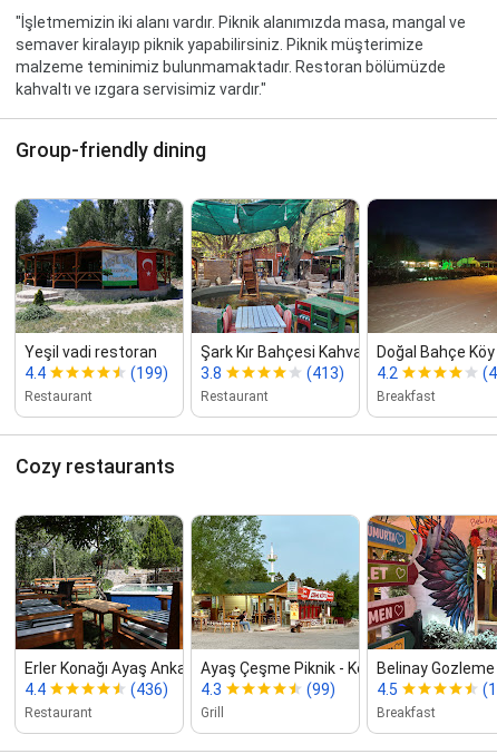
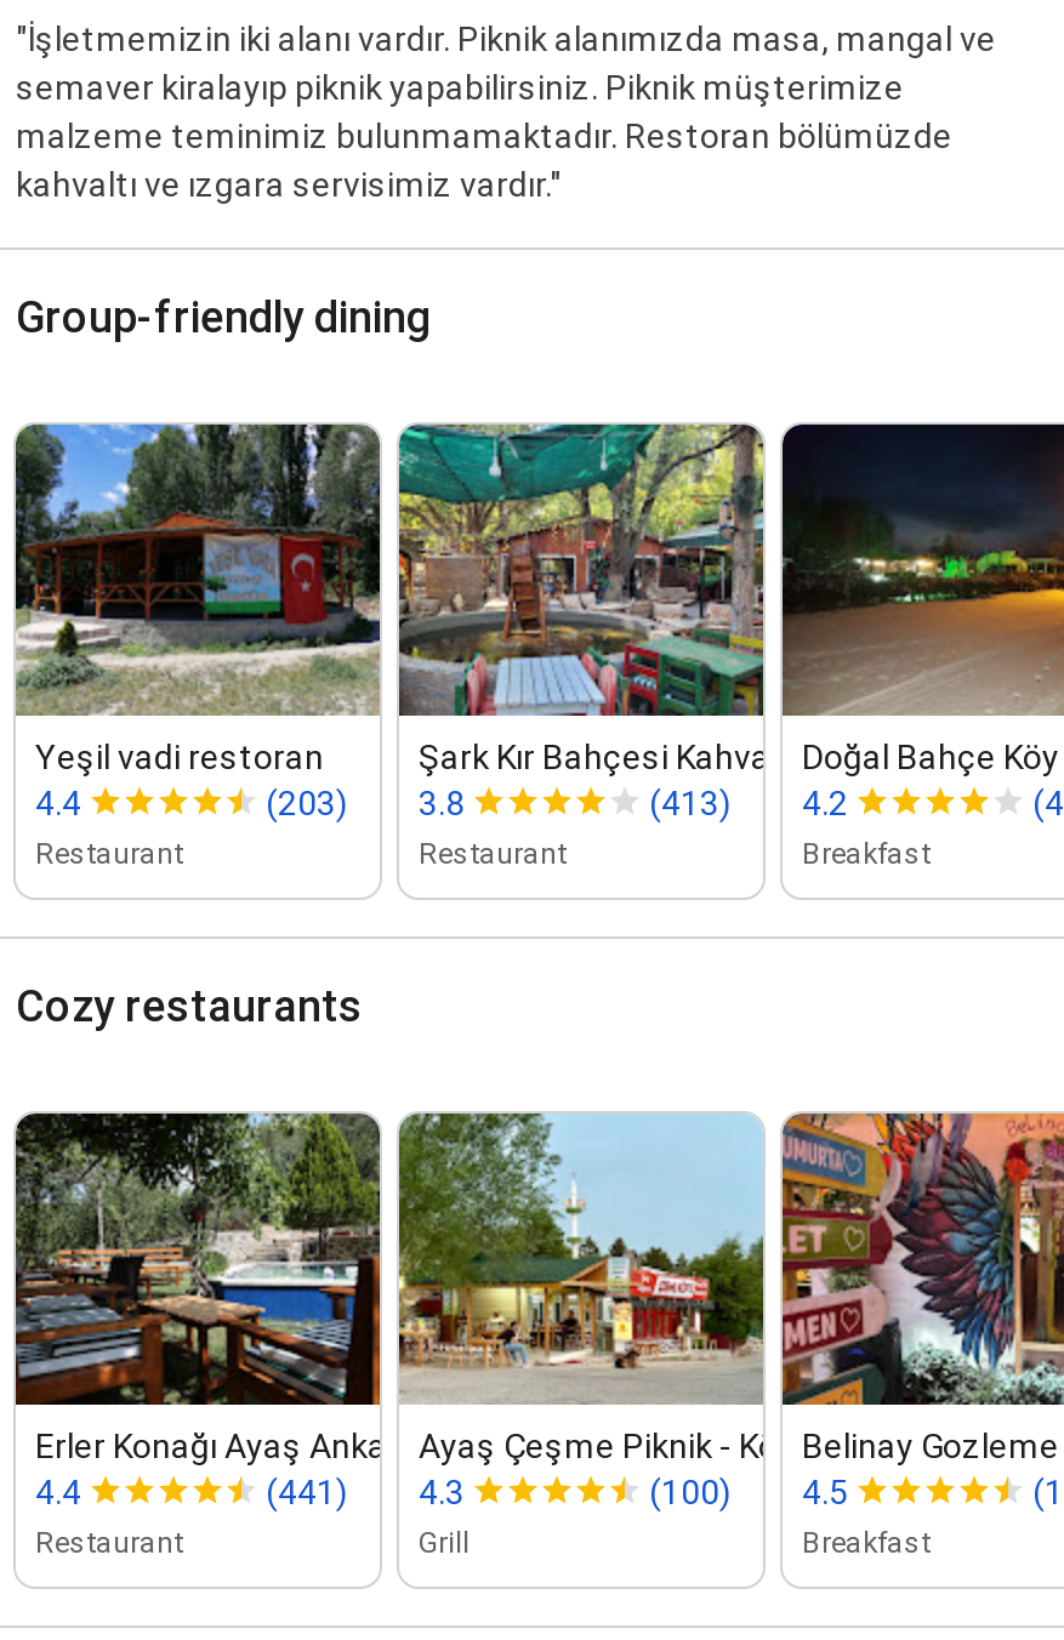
- (199) 3.8
+ (203) 3.8

- (436) 4.3
+ (441) 4.3

- (99)
+ (100)
